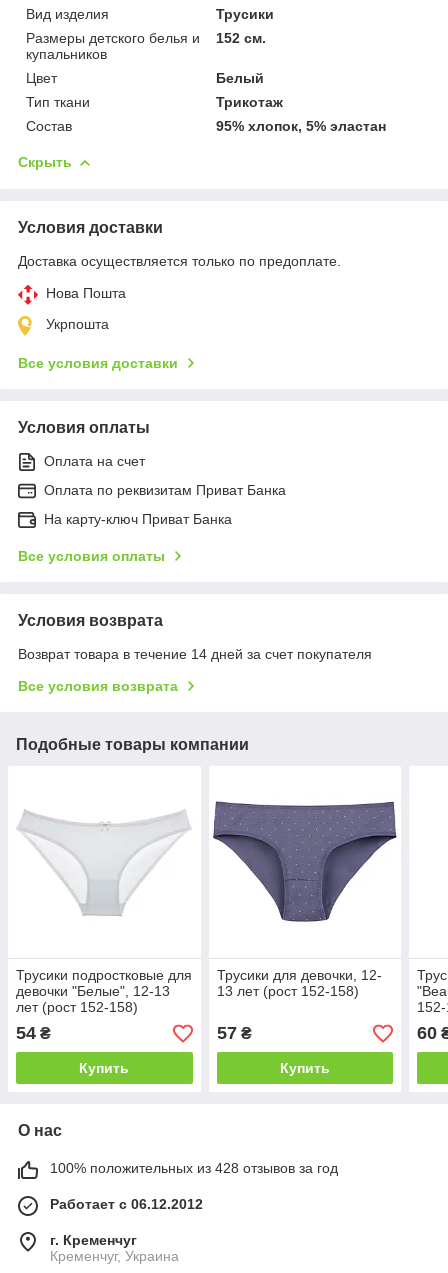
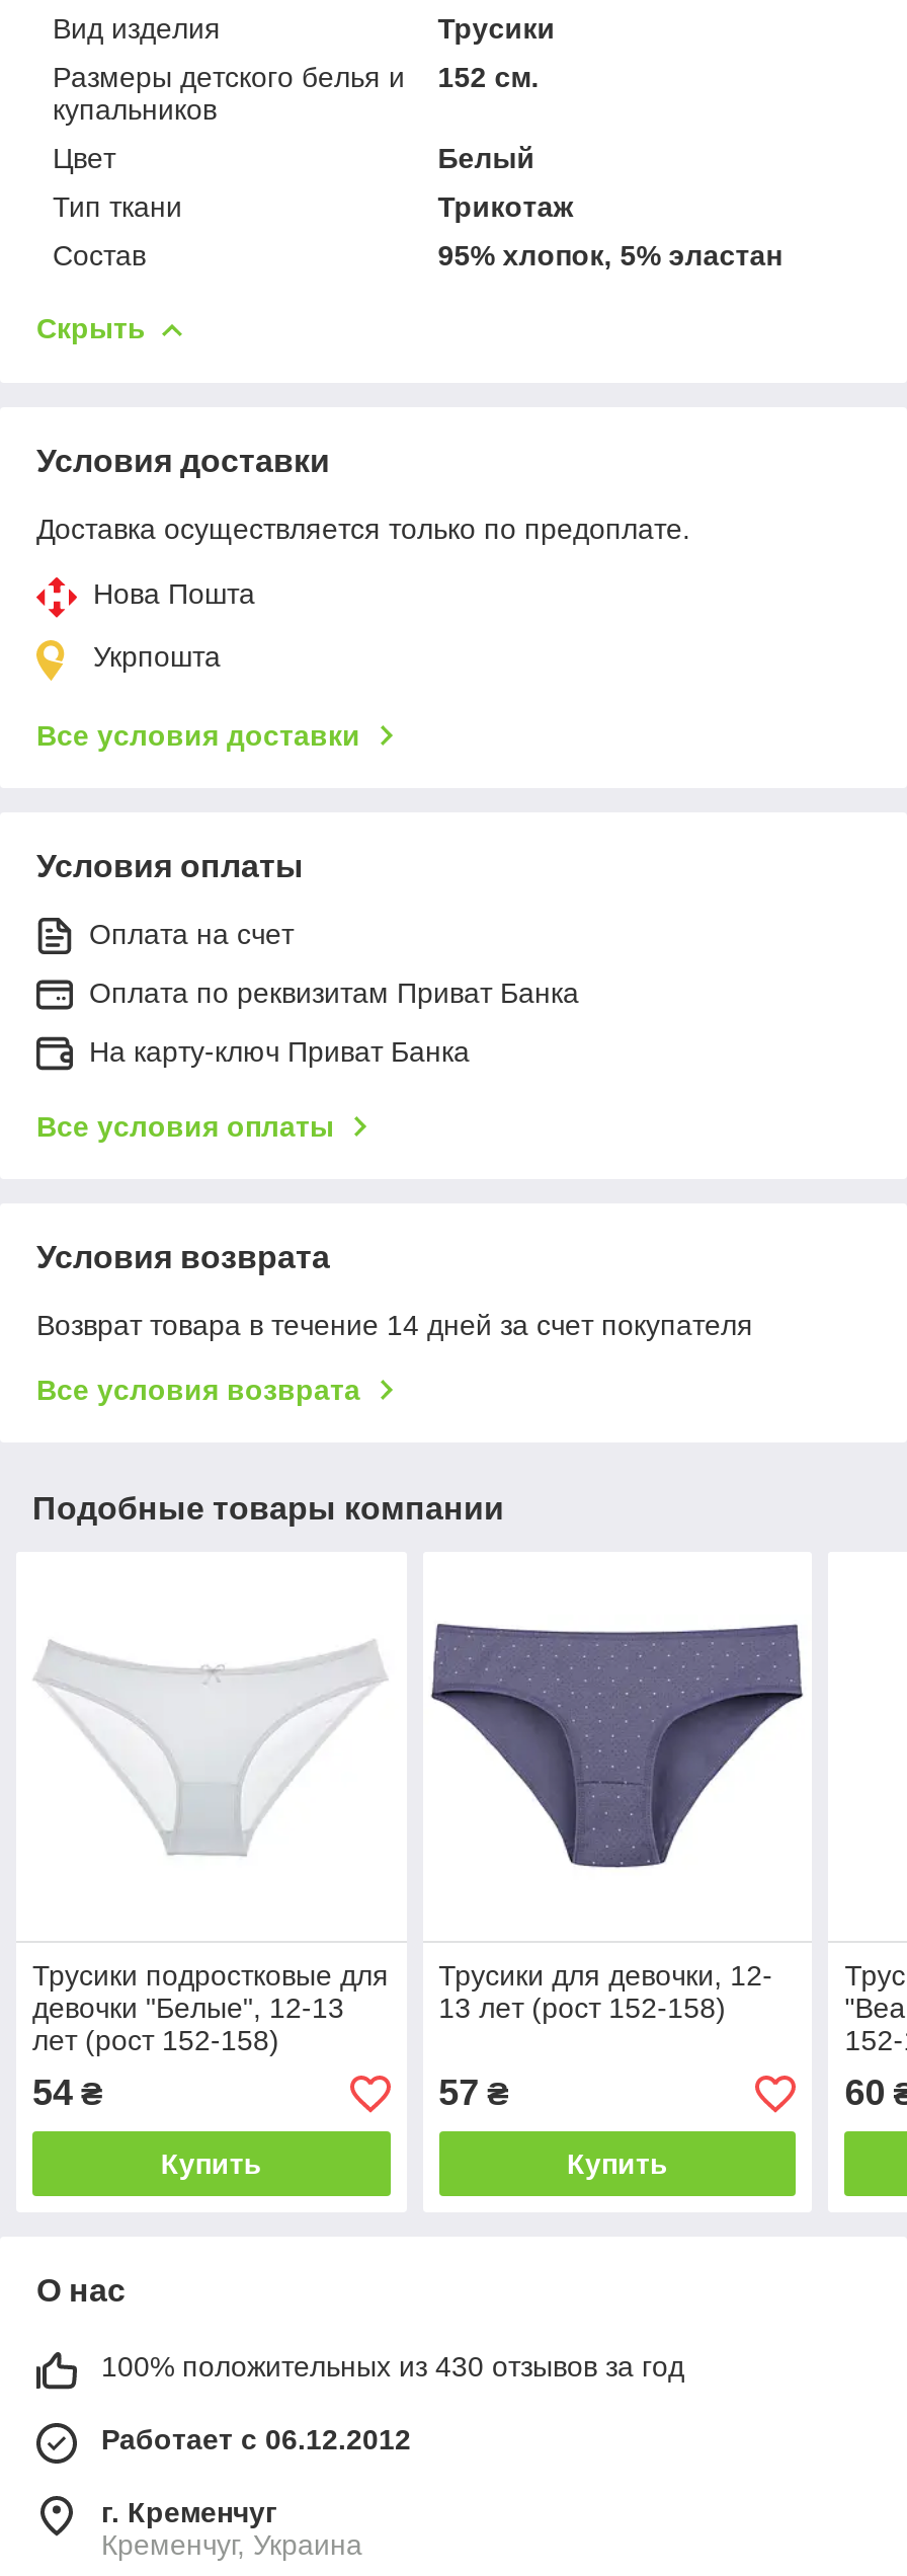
- 100% положительных из 428 отзывов за год
+ 100% положительных из 430 отзывов за год
